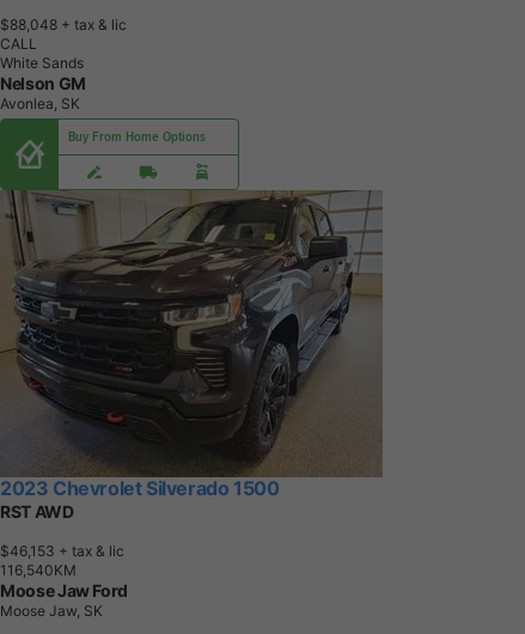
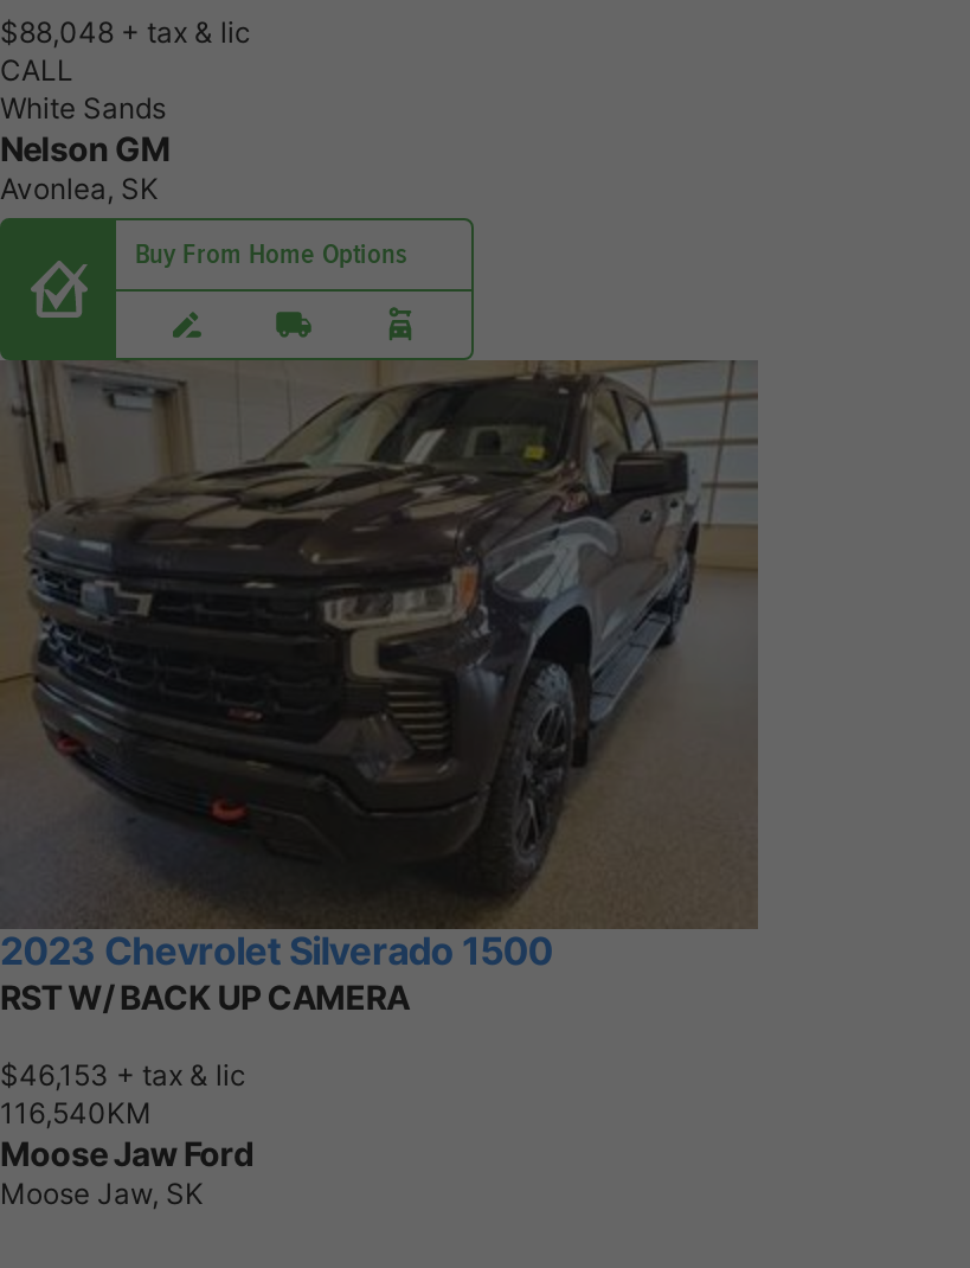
- RST AWD
+ RST W/ BACK UP CAMERA
